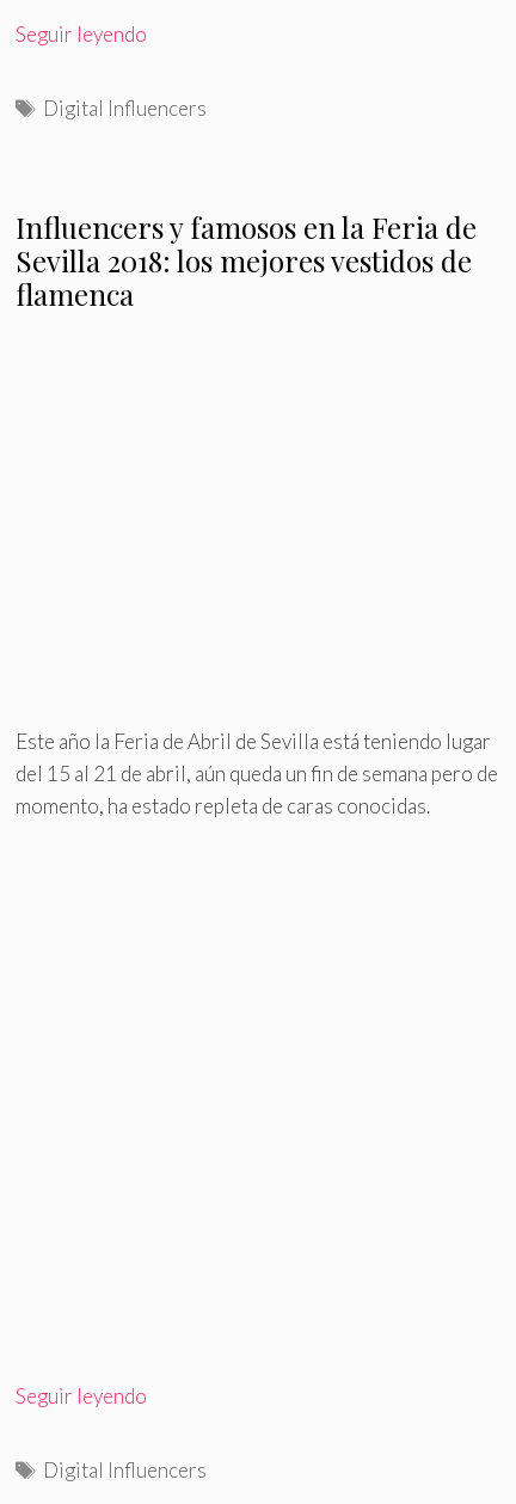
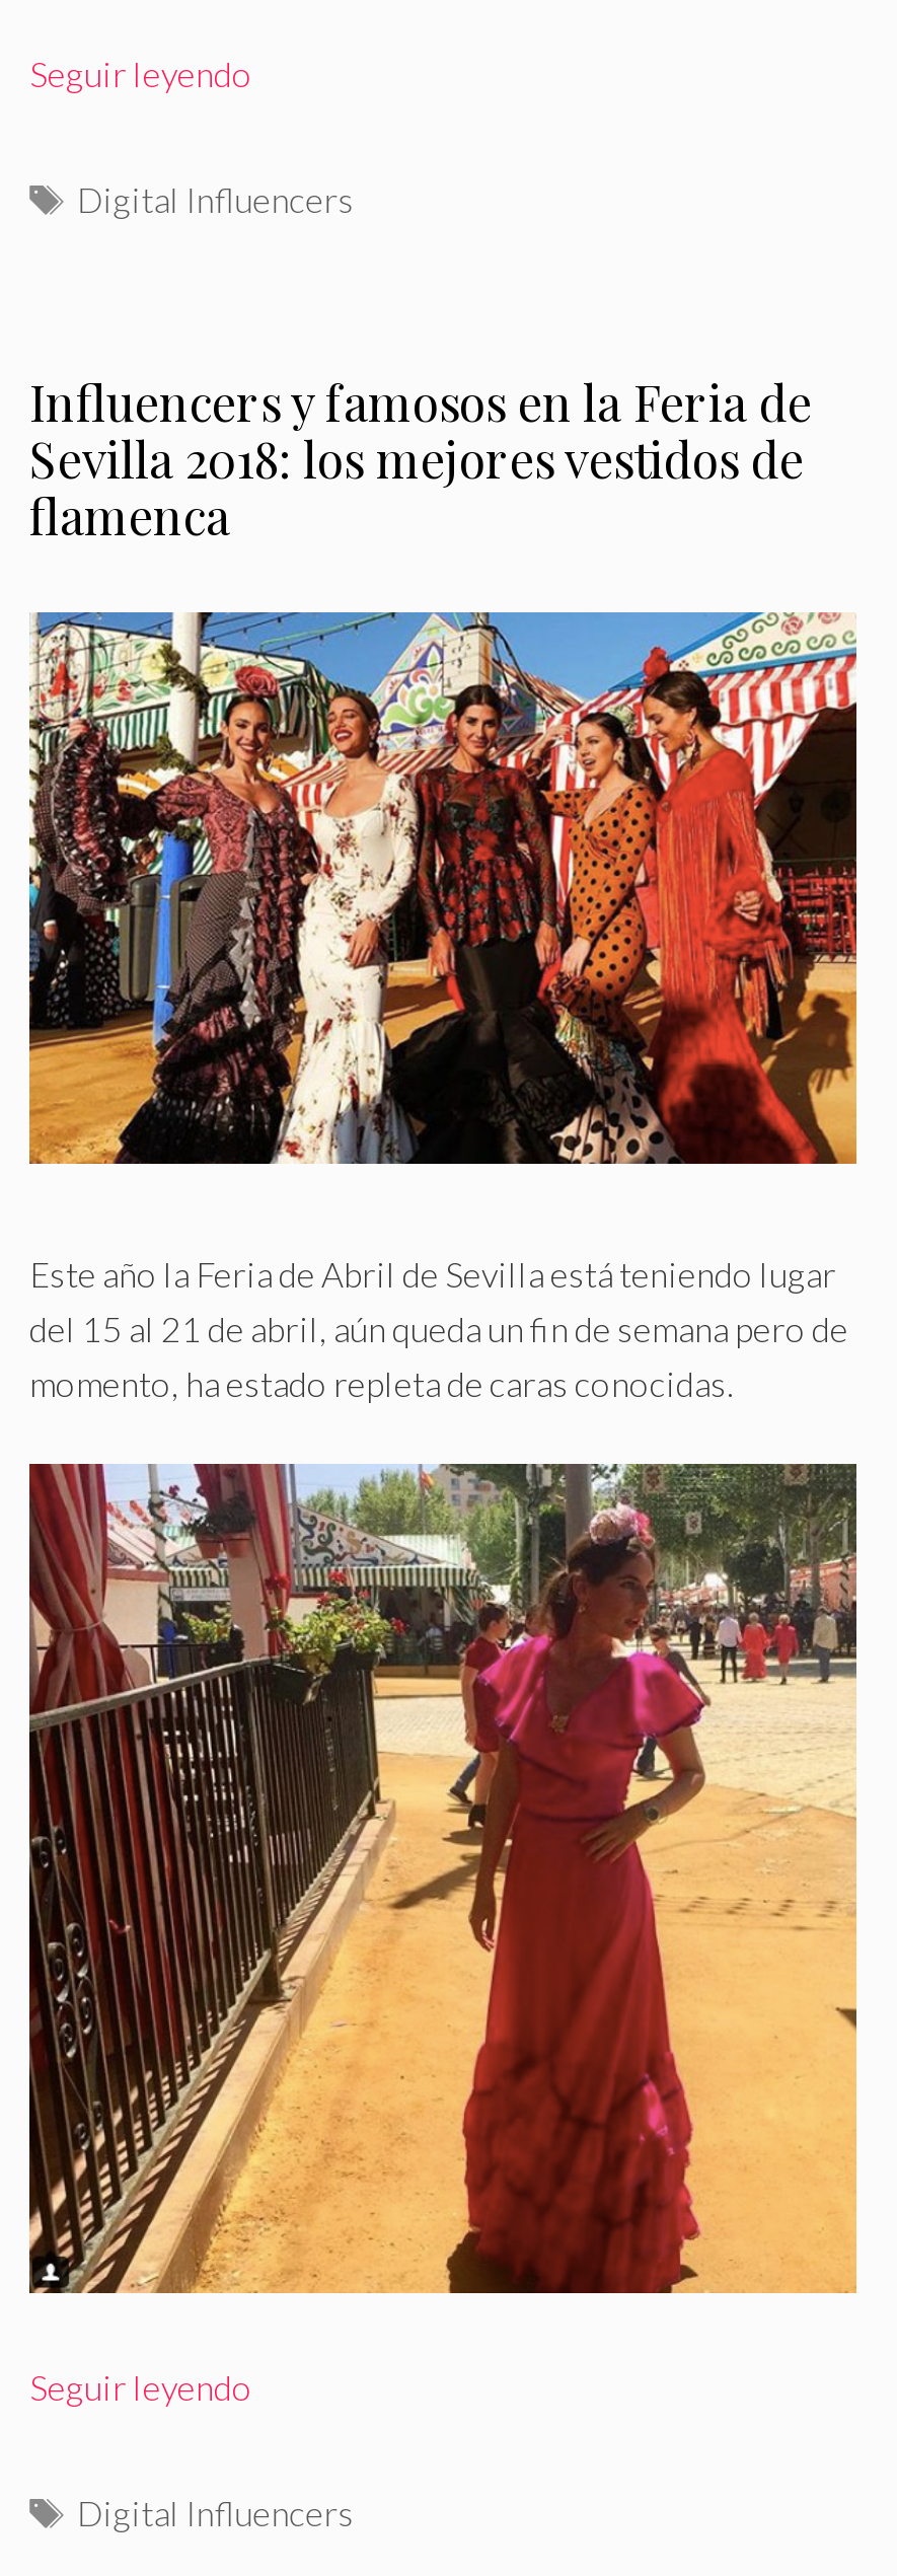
+ [image]

+ [image]
